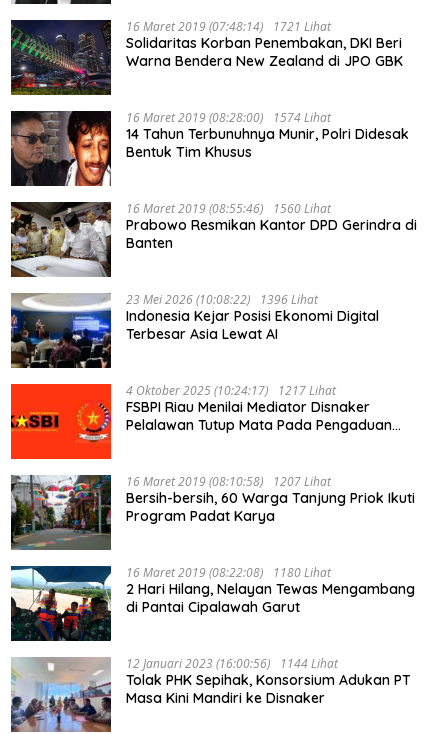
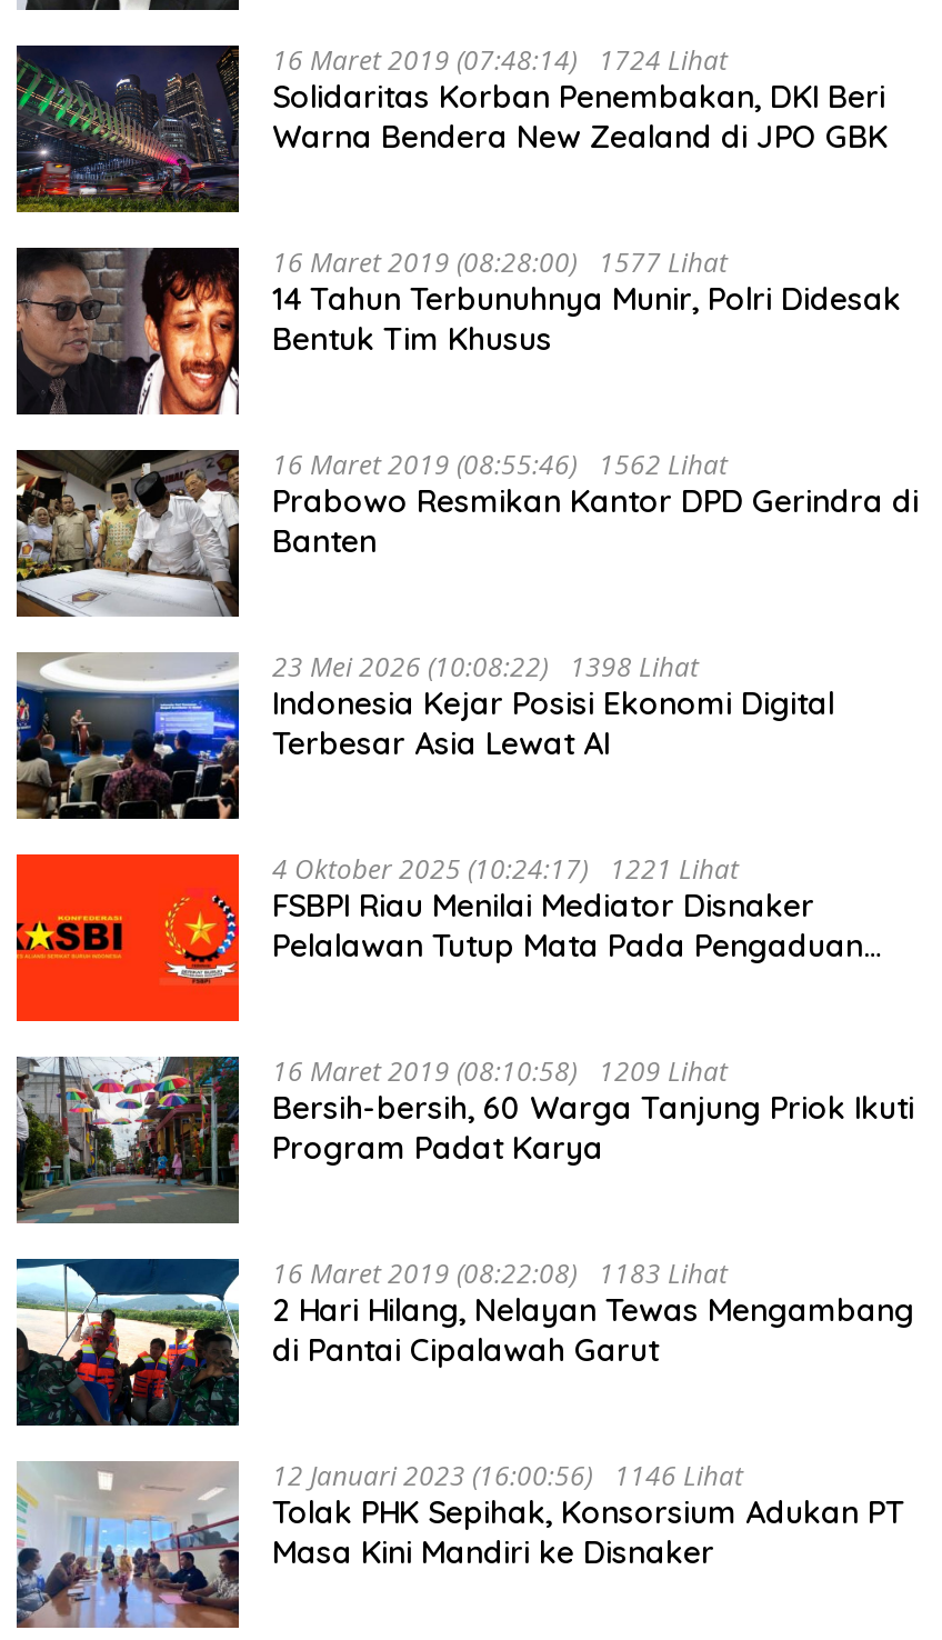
- 16 Maret 2019 (07:48:14) 1721 Lihat
+ 16 Maret 2019 (07:48:14) 1724 Lihat

- 16 Maret 2019 (08:28:00) 1574 Lihat
+ 16 Maret 2019 (08:28:00) 1577 Lihat

- 16 Maret 2019 (08:55:46) 1560 Lihat
+ 16 Maret 2019 (08:55:46) 1562 Lihat

- 23 Mei 2026 (10:08:22) 1396 Lihat
+ 23 Mei 2026 (10:08:22) 1398 Lihat

- 4 Oktober 2025 (10:24:17) 1217 Lihat
+ 4 Oktober 2025 (10:24:17) 1221 Lihat

- 16 Maret 2019 (08:10:58) 1207 Lihat
+ 16 Maret 2019 (08:10:58) 1209 Lihat

- 16 Maret 2019 (08:22:08) 1180 Lihat
+ 16 Maret 2019 (08:22:08) 1183 Lihat

- 12 Januari 2023 (16:00:56) 1144 Lihat
+ 12 Januari 2023 (16:00:56) 1146 Lihat
